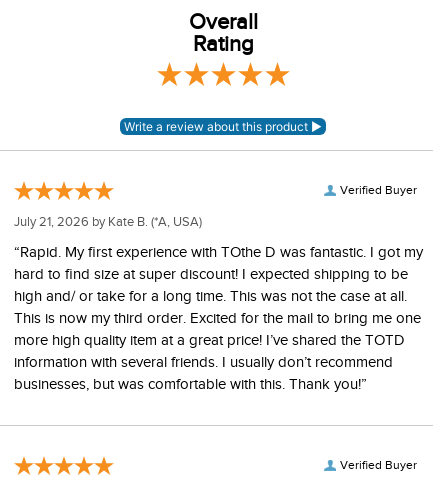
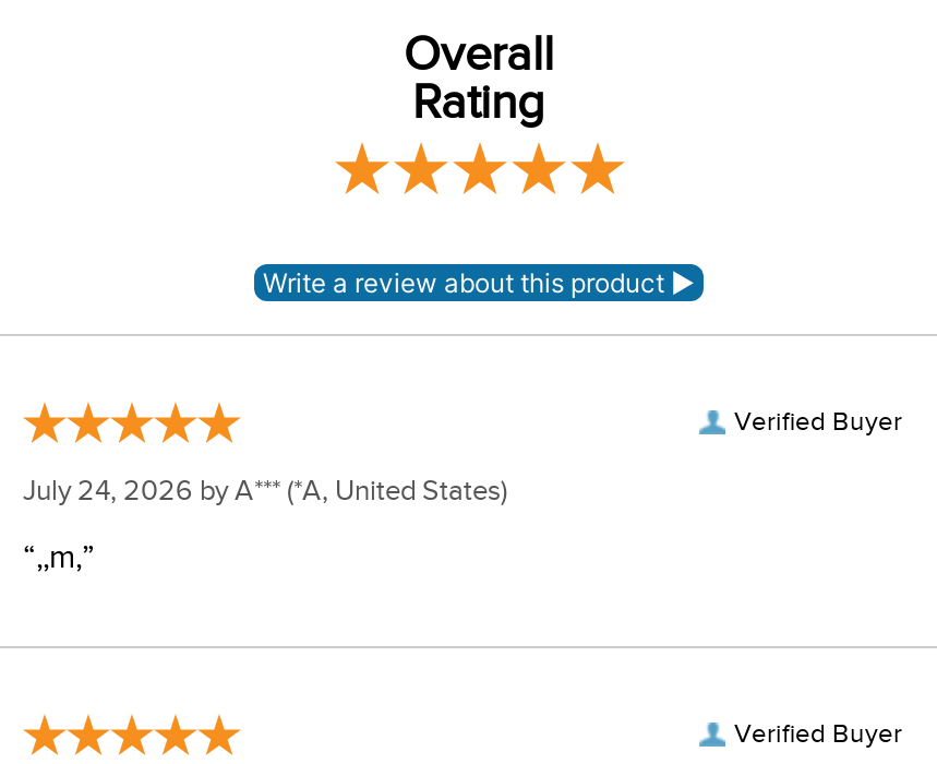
- July 21, 2026 byKate B. (*A, USA)
+ July 24, 2026 byA*** (*A, United States)

- “Rapid. My first experience with TOthe D was fantastic. I got my
- hard to find size at super discount! I expected shipping to be
- high and/ or take for a long time. This was not the case at all.
- This is now my third order. Excited for the mail to bring me one
- more high quality item at a great price! I’ve shared the TOTD
- information with several friends. I usually don’t recommend
- businesses, but was comfortable with this. Thank you!”
+ “,,m,”
